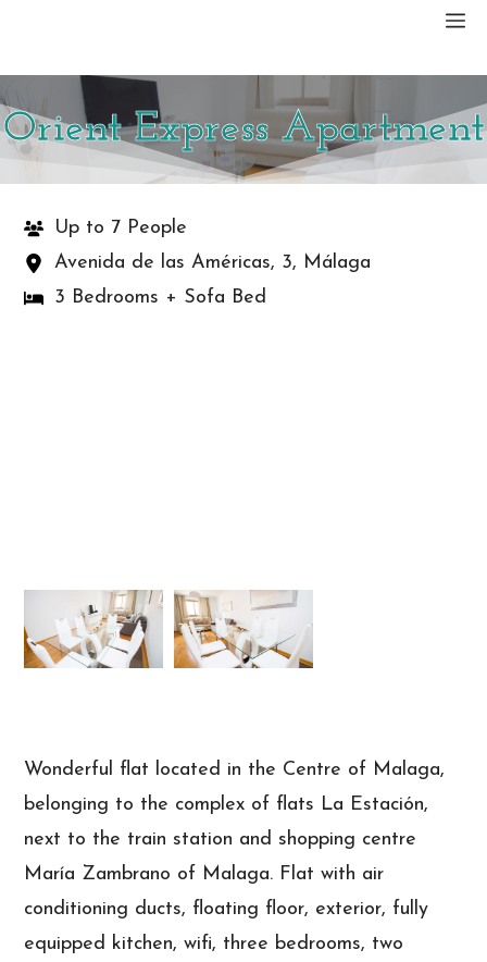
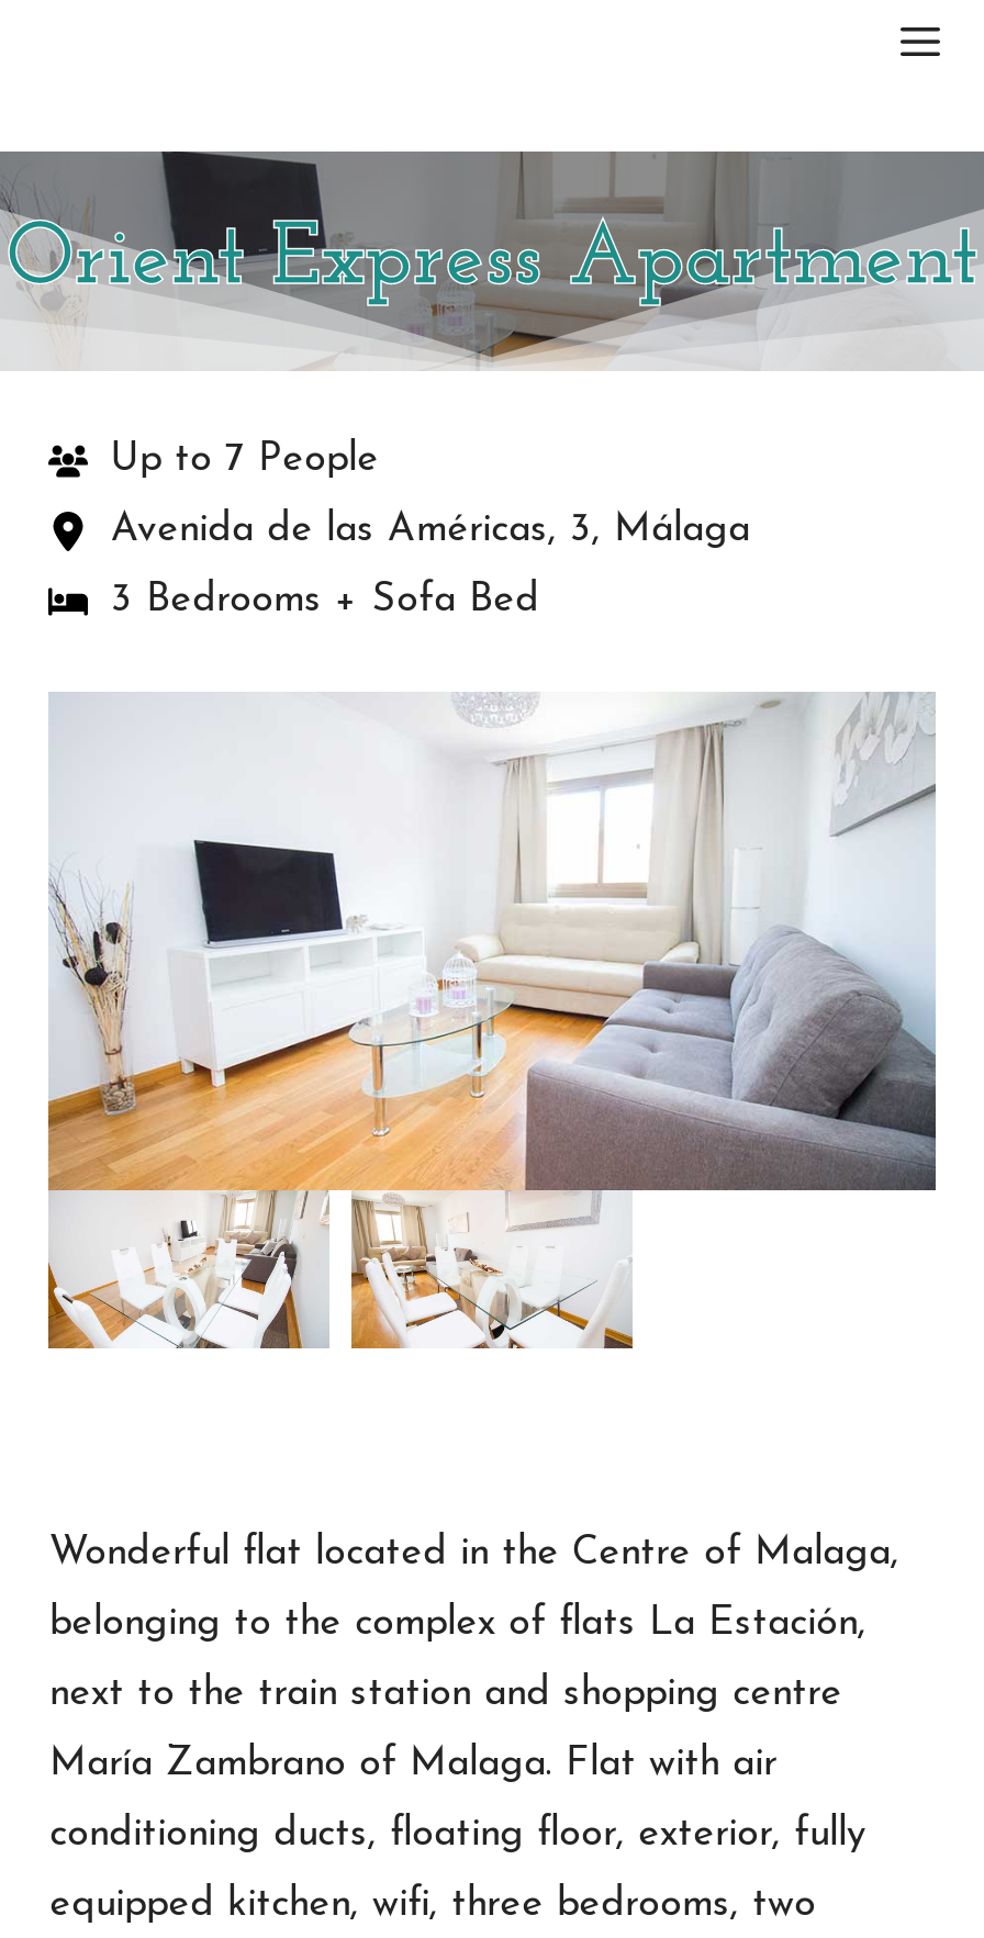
+ [image]
